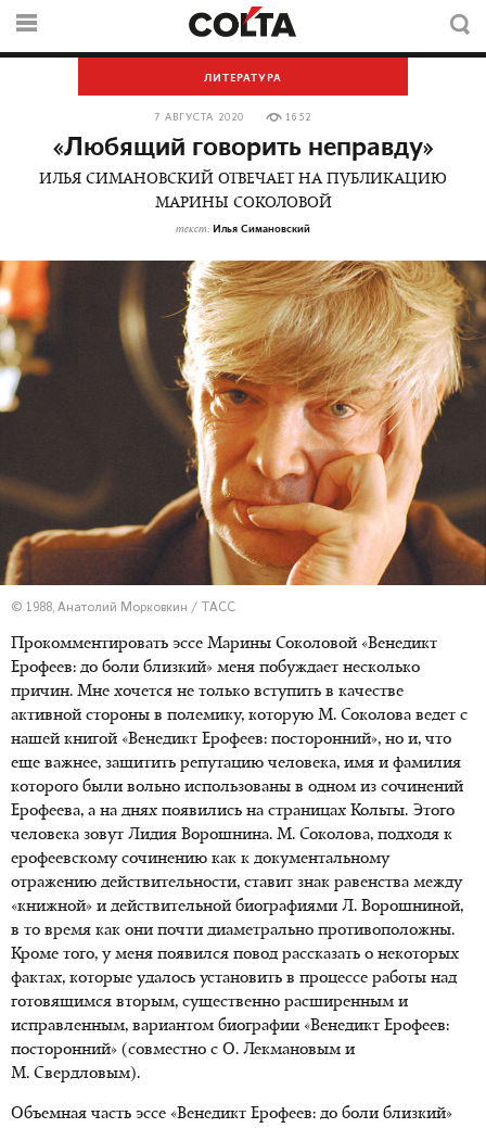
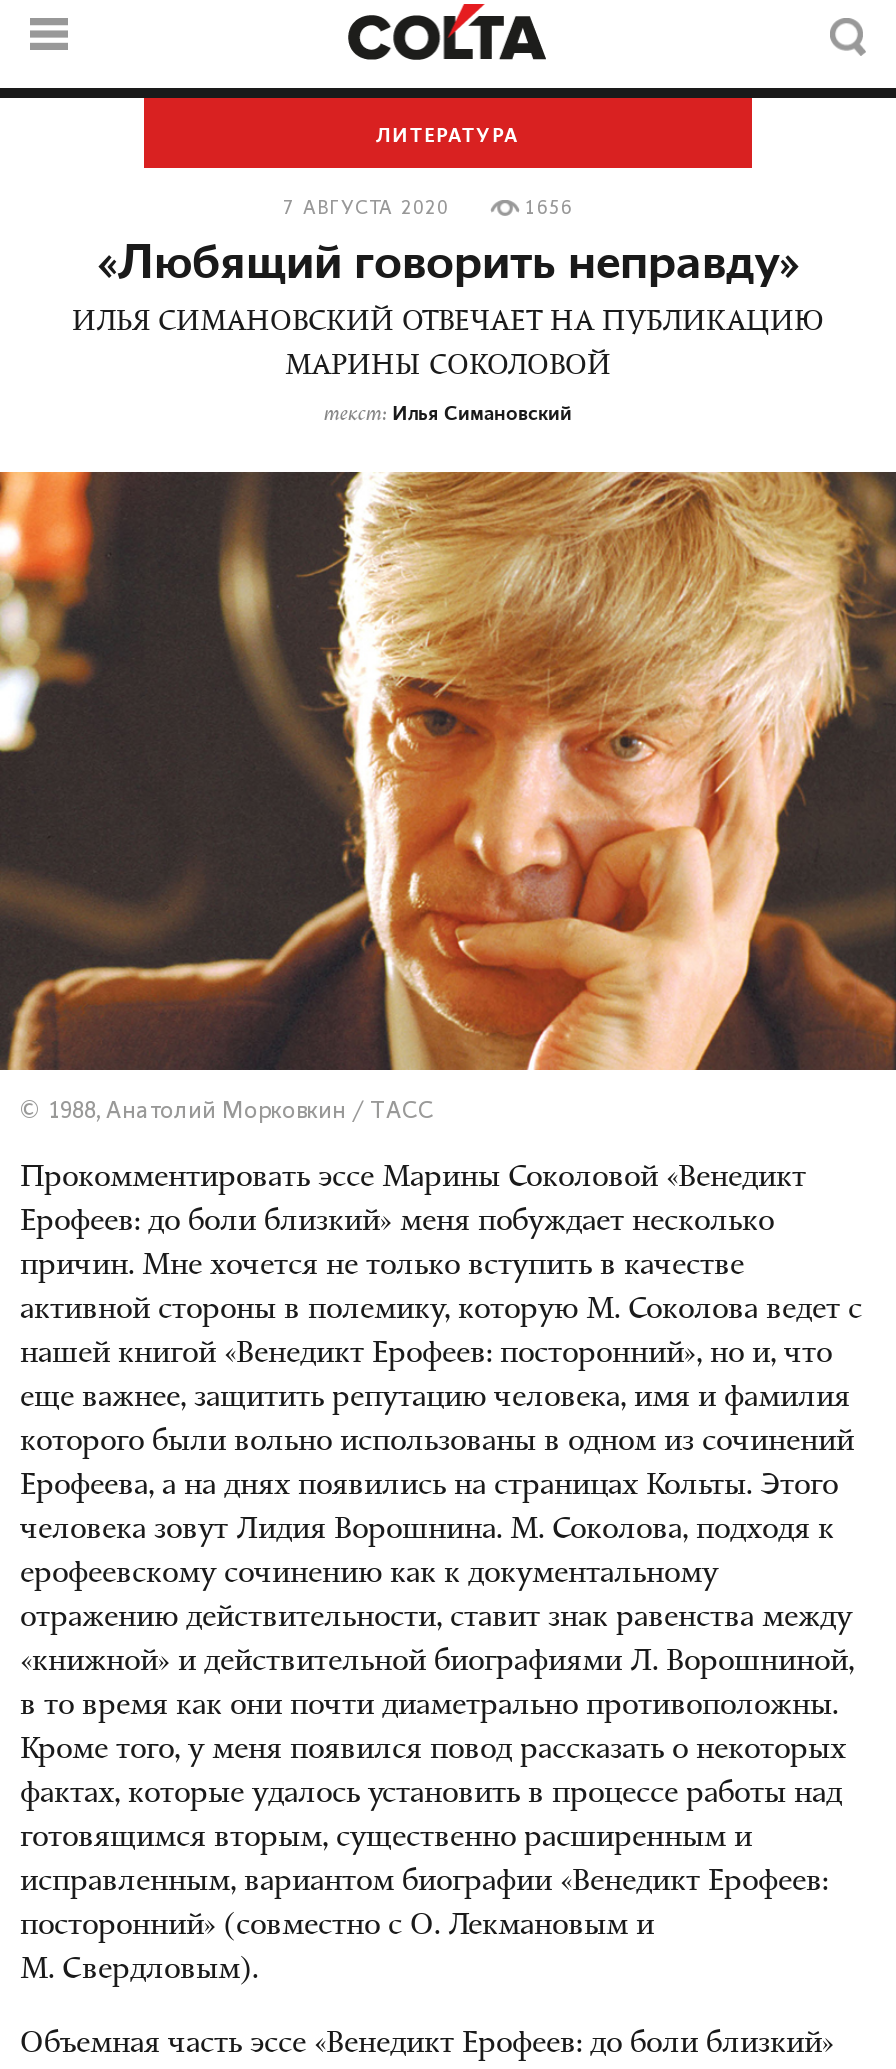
- 1652
+ 1656
